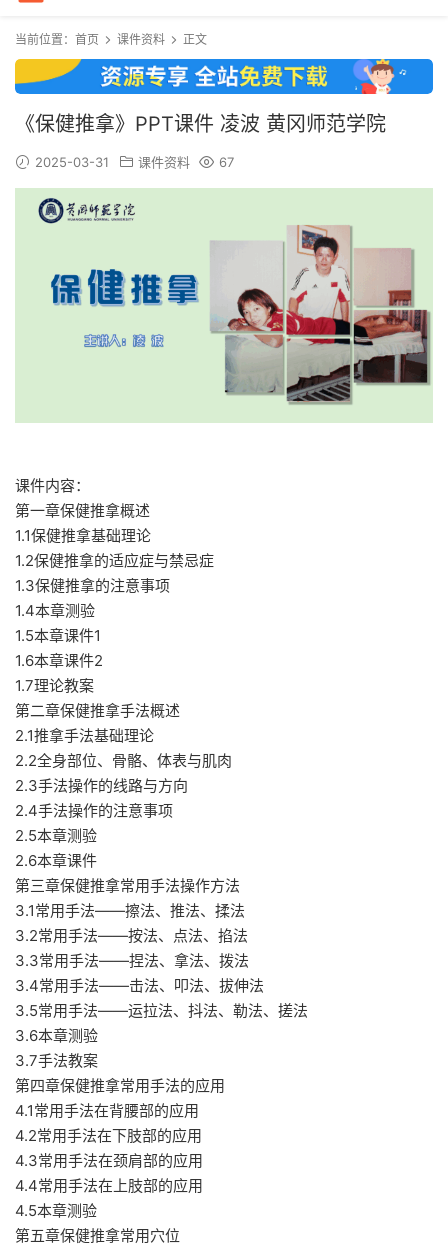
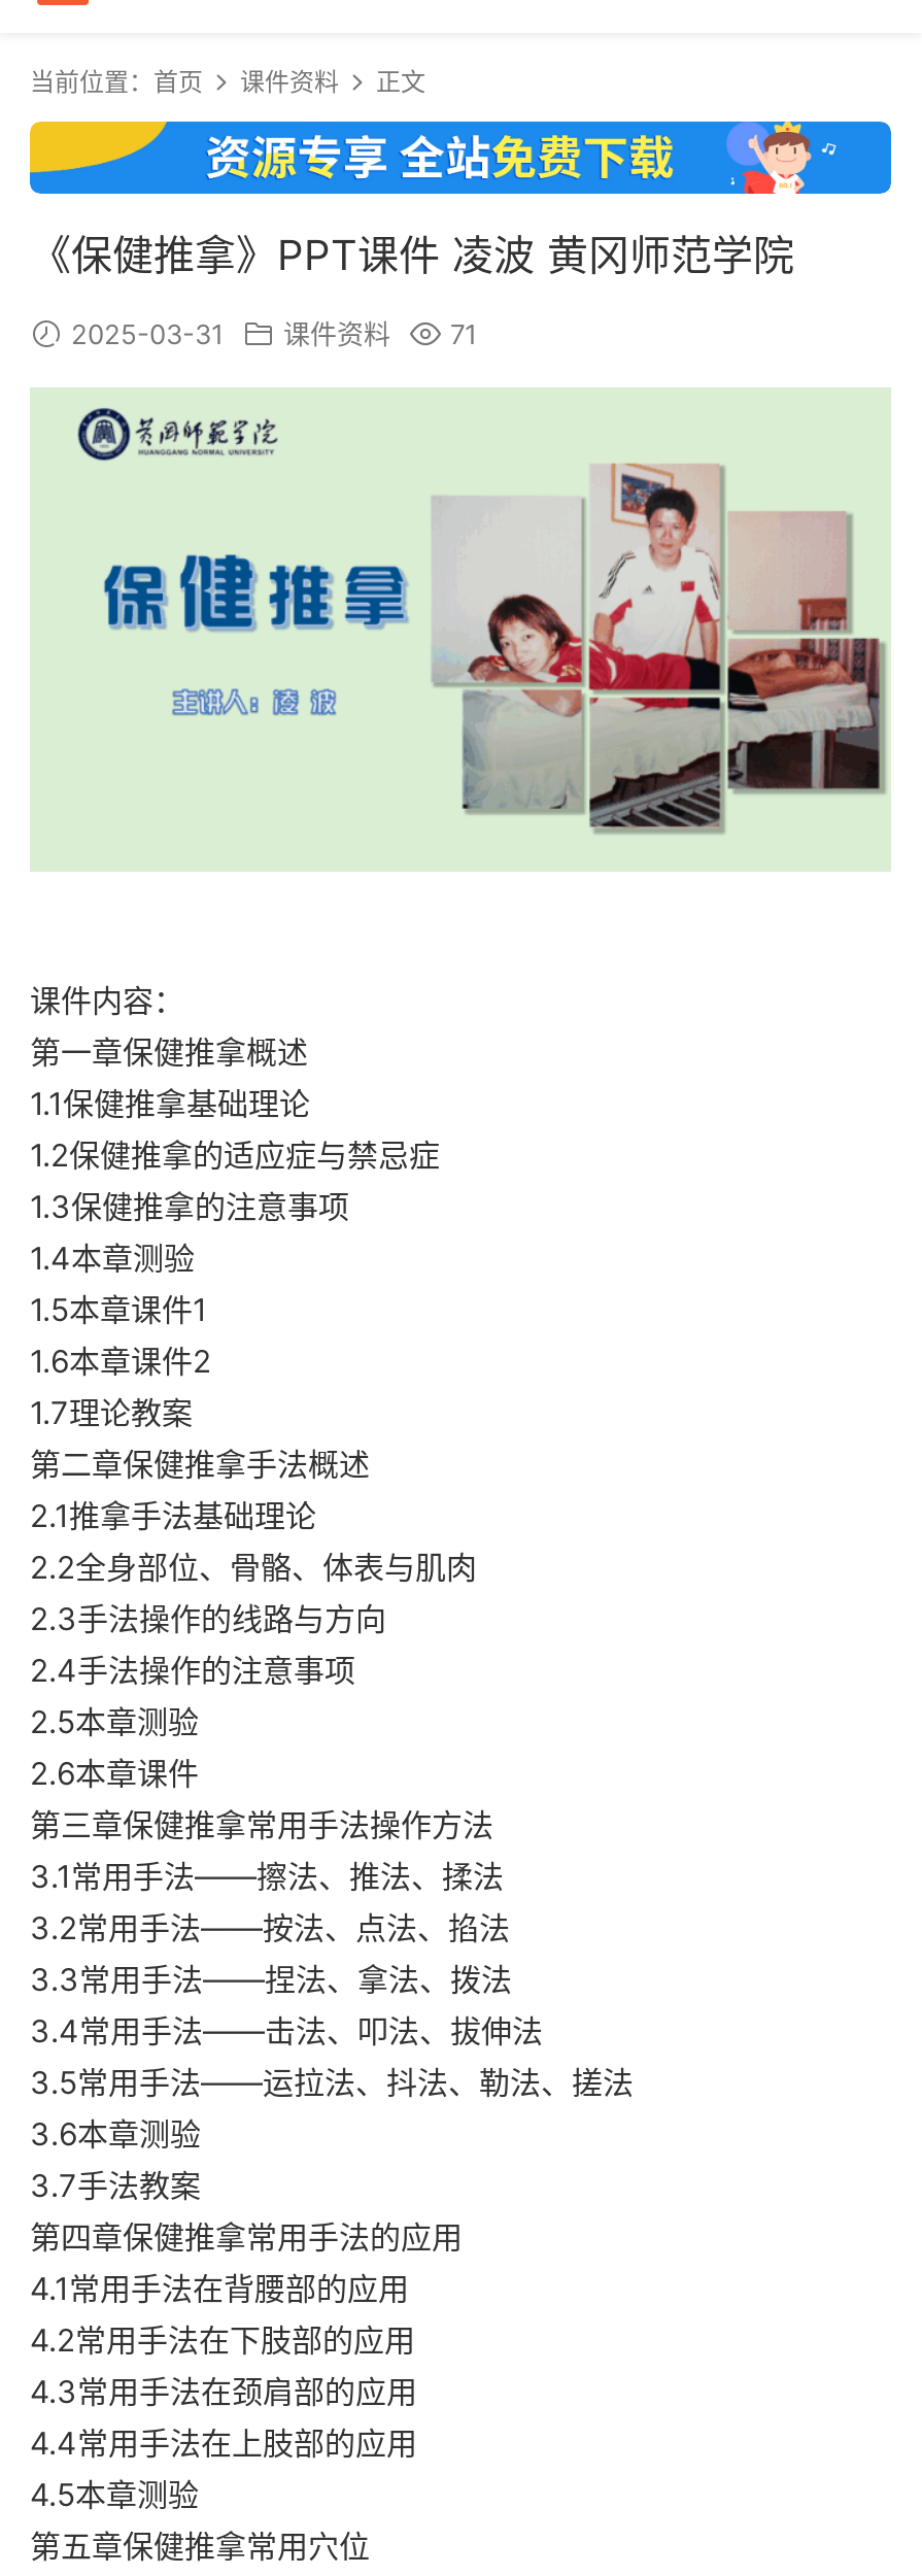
- 2025-03-31 课件资料 67
+ 2025-03-31 课件资料 71
